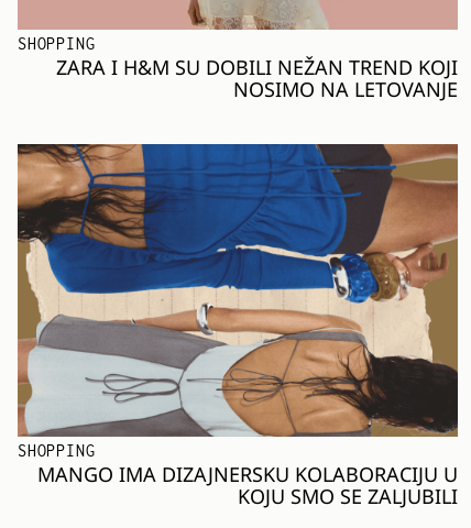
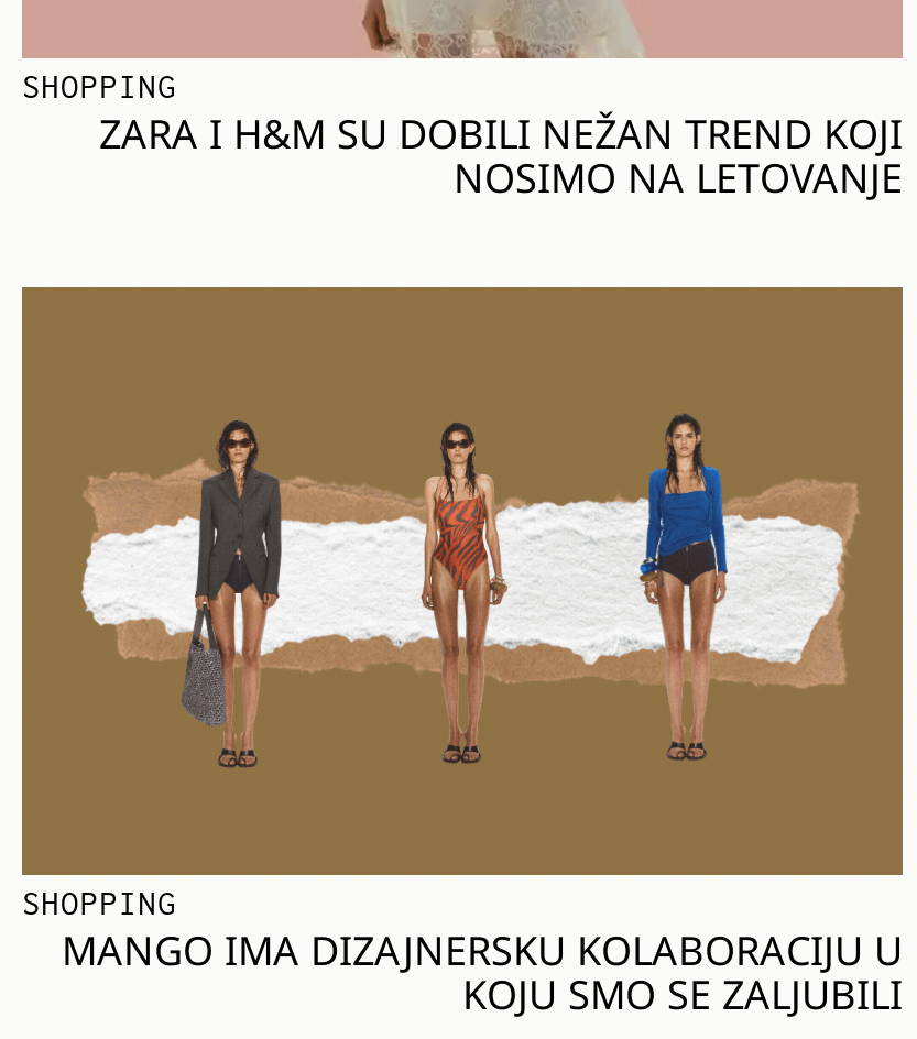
- [image]
+ [image]
